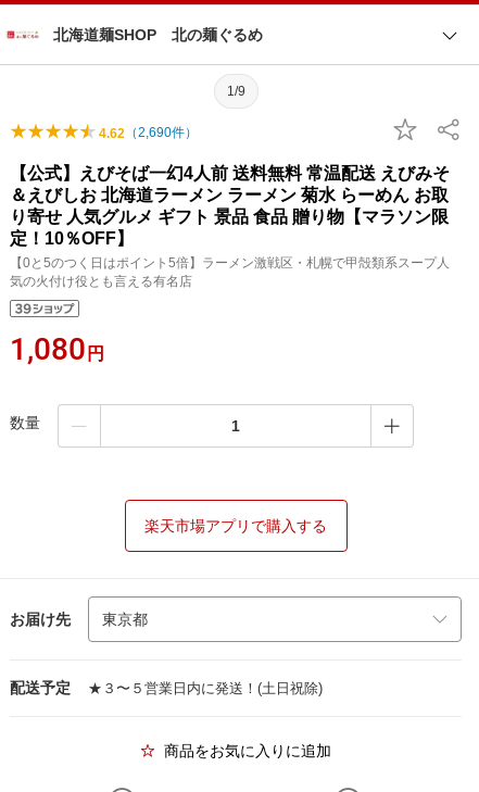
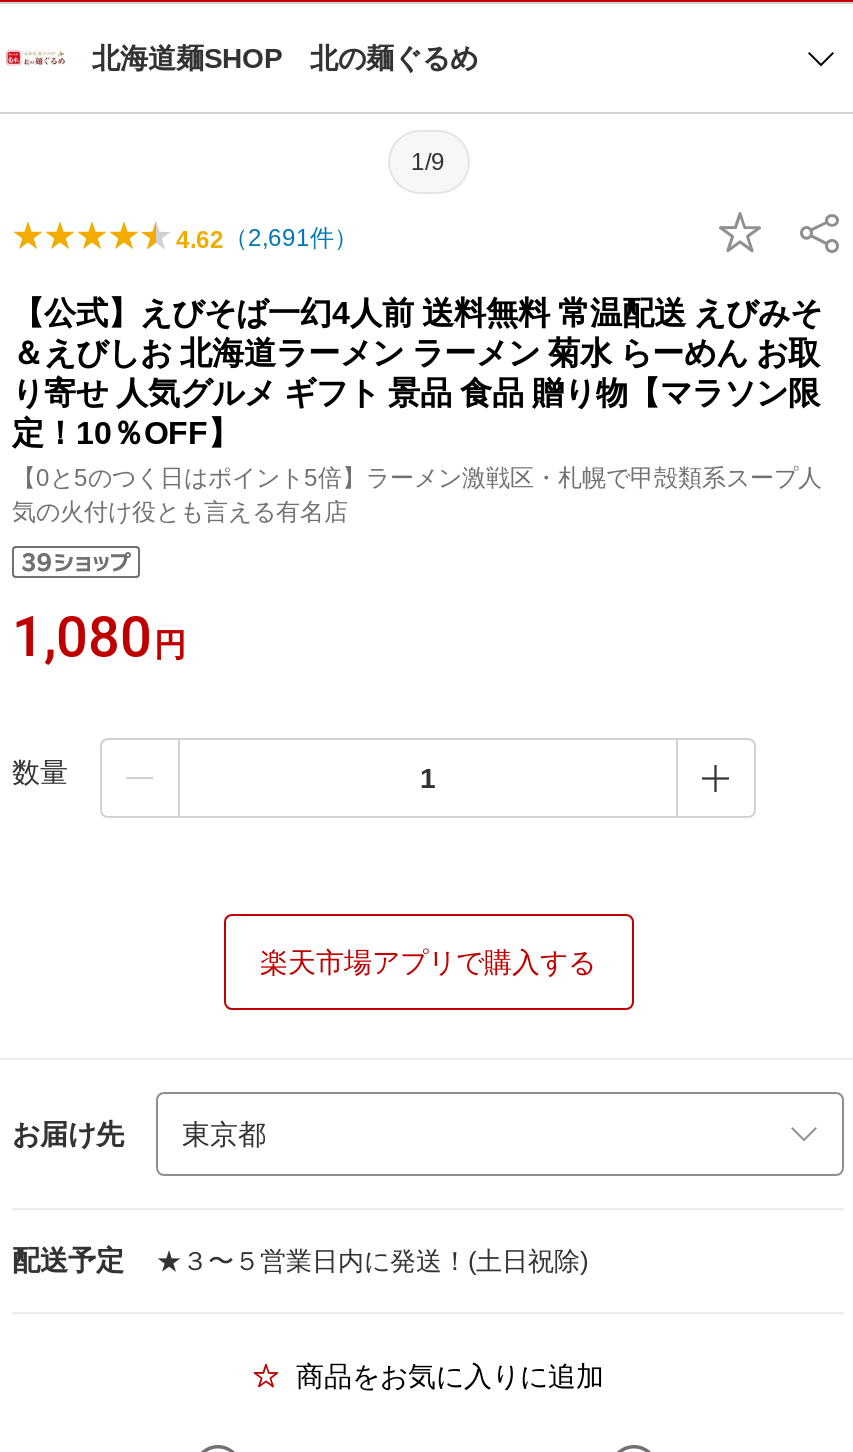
- 4.62（2,690件）
+ 4.62（2,691件）
